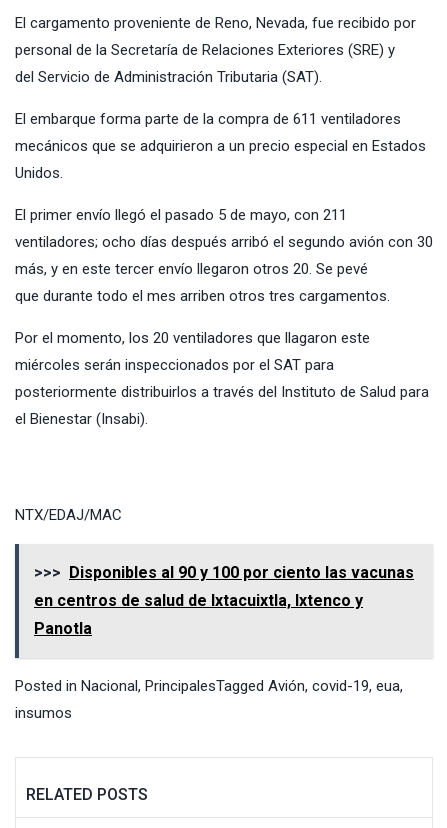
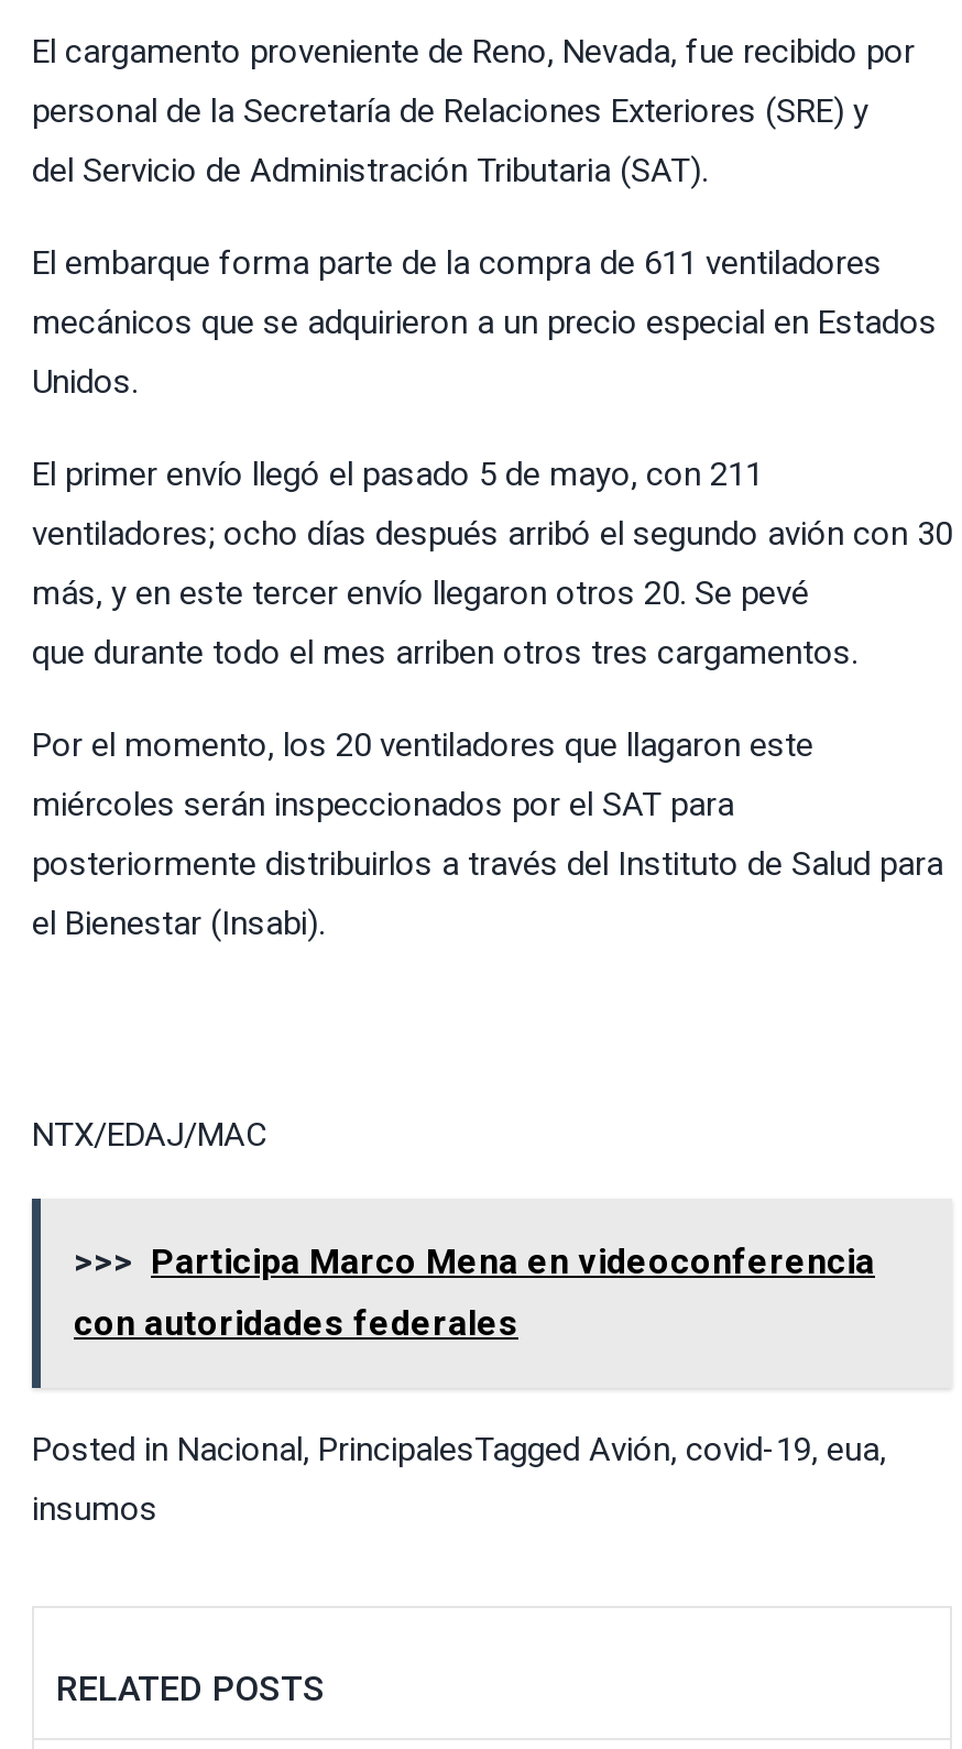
- >>> Disponibles al 90 y 100 por ciento las vacunas
- en centros de salud de Ixtacuixtla, Ixtenco y
- Panotla
+ >>> Participa Marco Mena en videoconferencia
+ con autoridades federales
